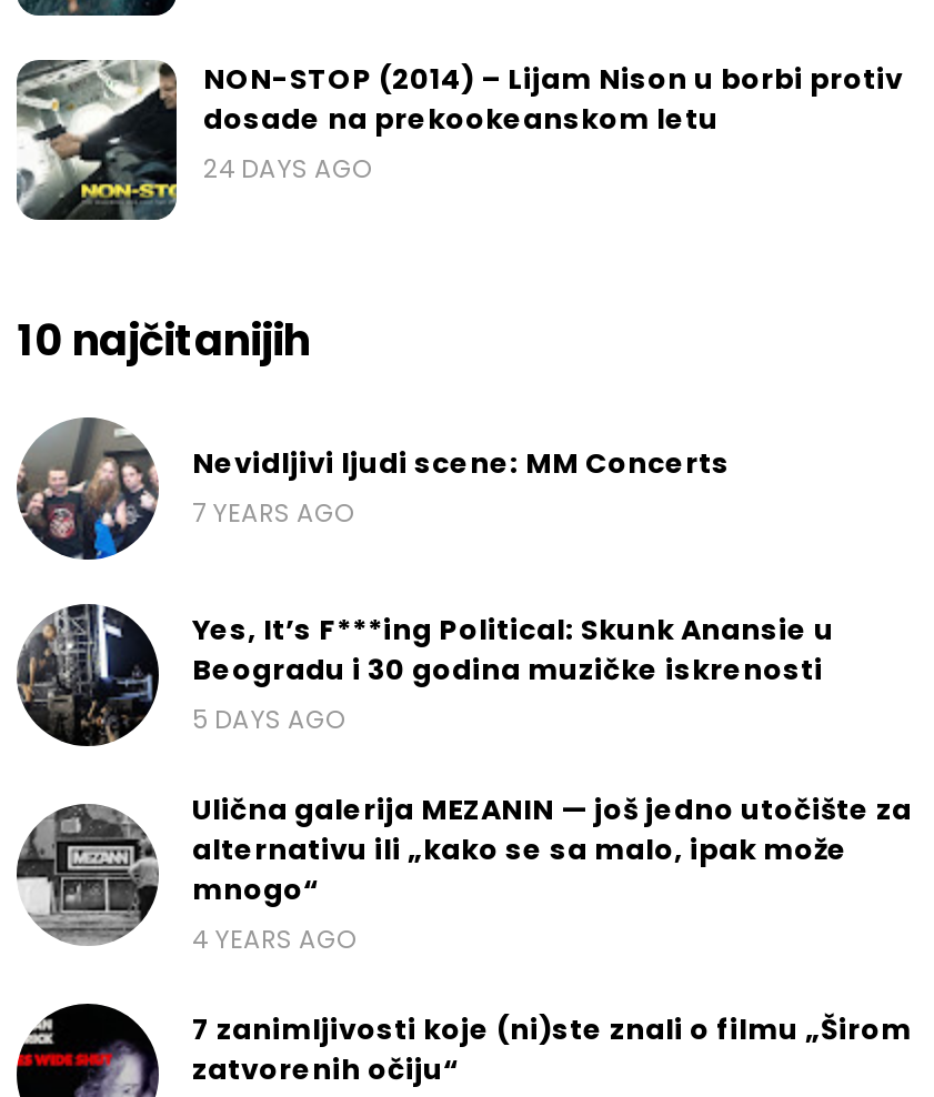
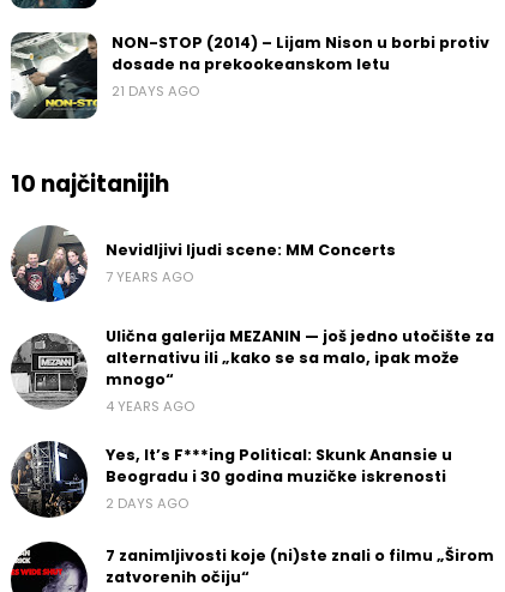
- 24 DAYS AGO
+ 21 DAYS AGO

moved down: [image] | Yes, It’s F***ing Political: Skunk Anansie u | Beogradu i 30 godina muzičke iskrenosti

- 5 DAYS AGO

moved up: Ulična galerija MEZANIN — još jedno utočište za | alternativu ili „kako se sa malo, ipak može | mnogo“ | 4 YEARS AGO

+ 2 DAYS AGO
